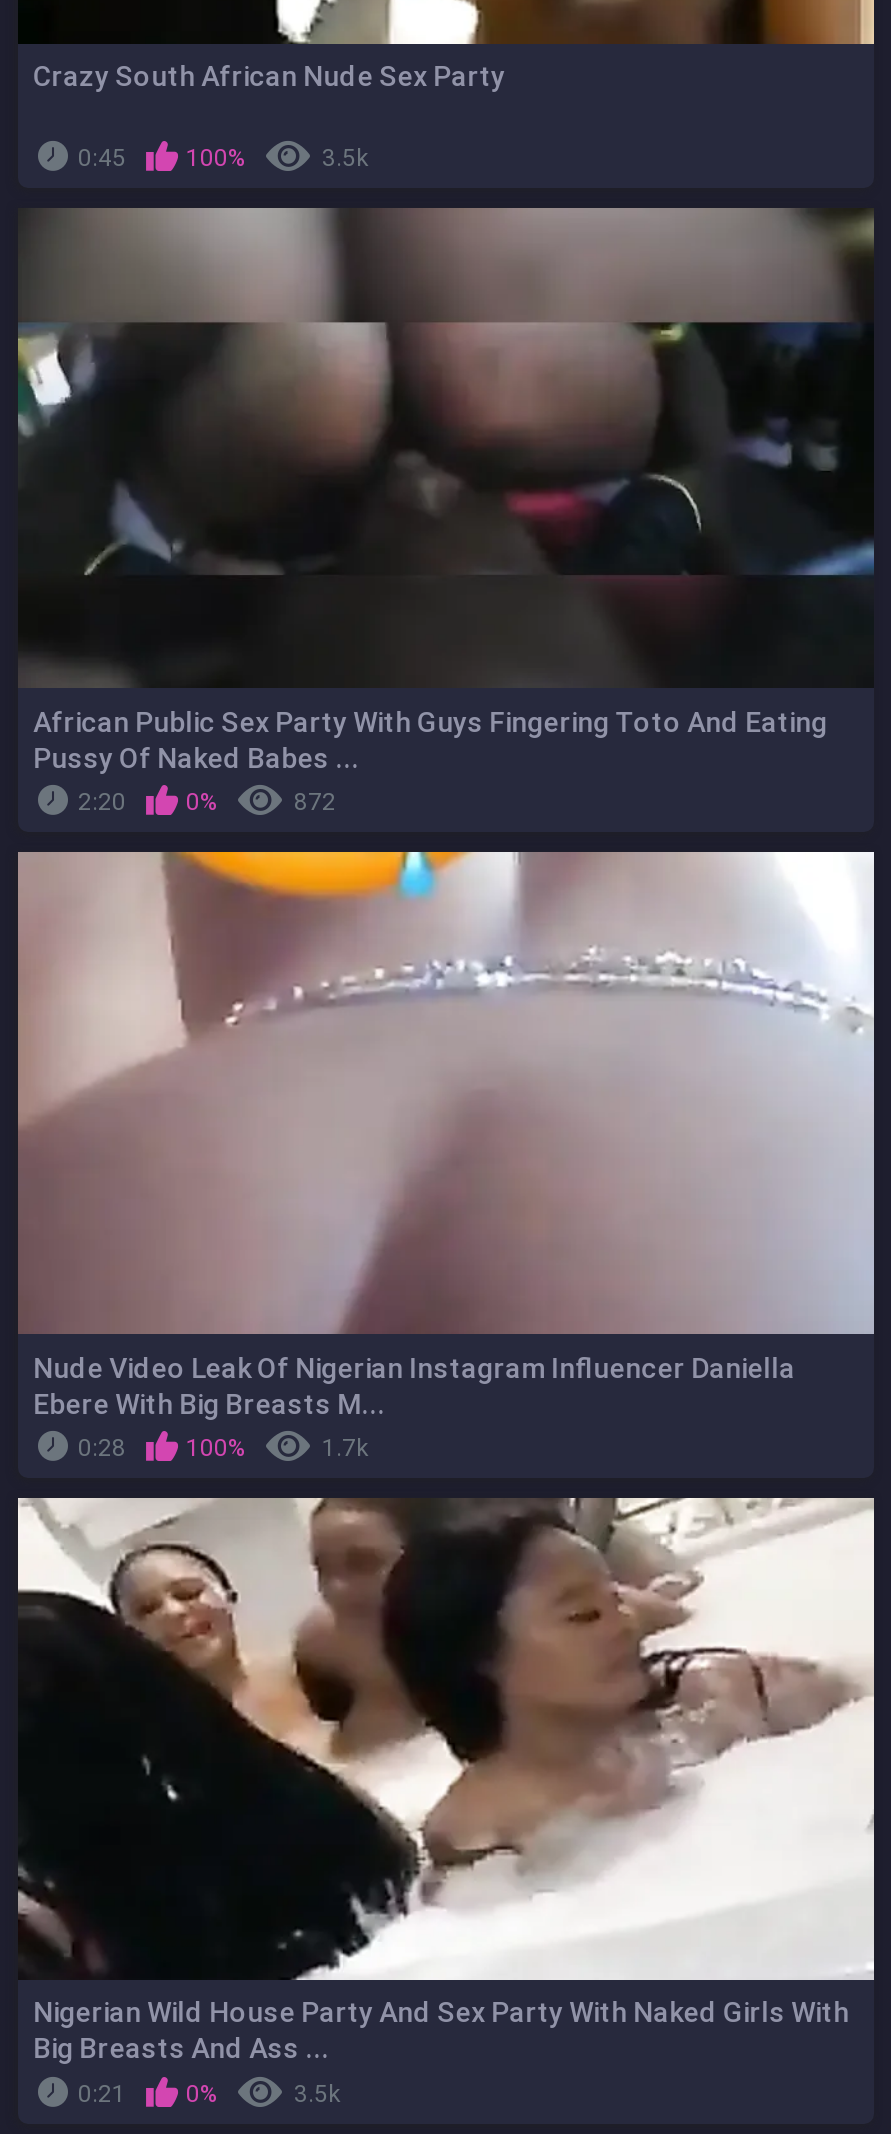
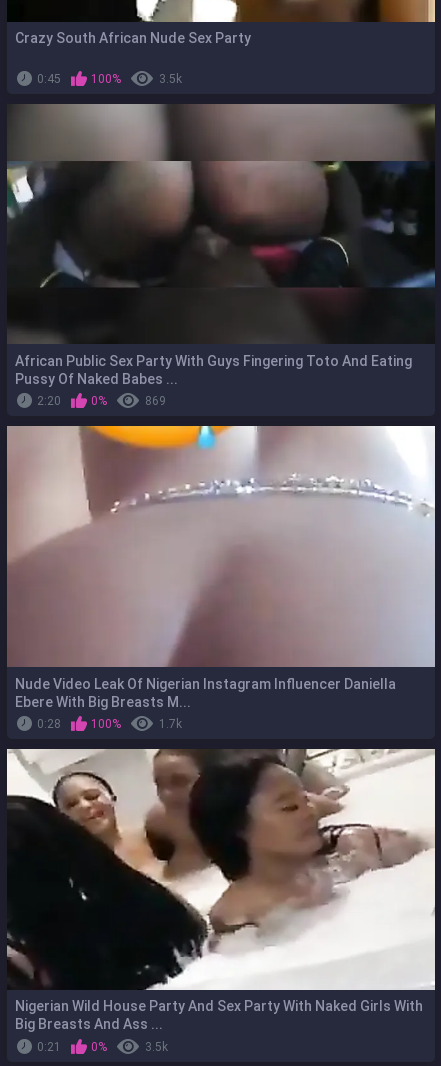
- 872
+ 869
